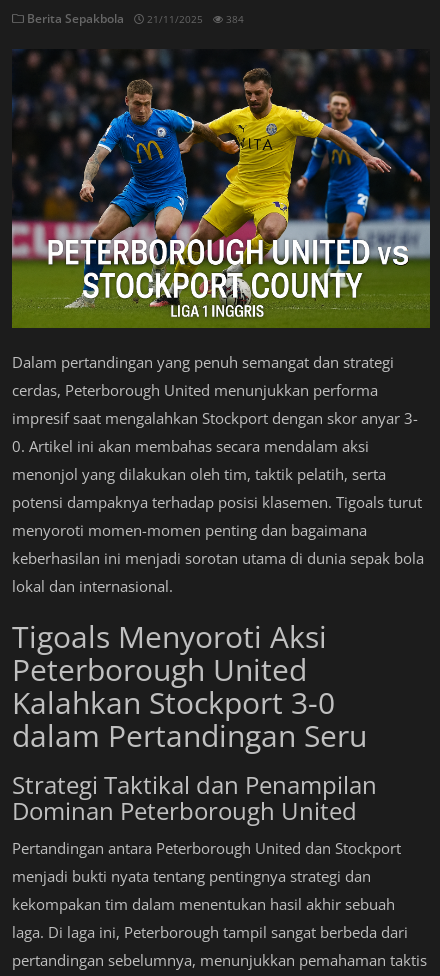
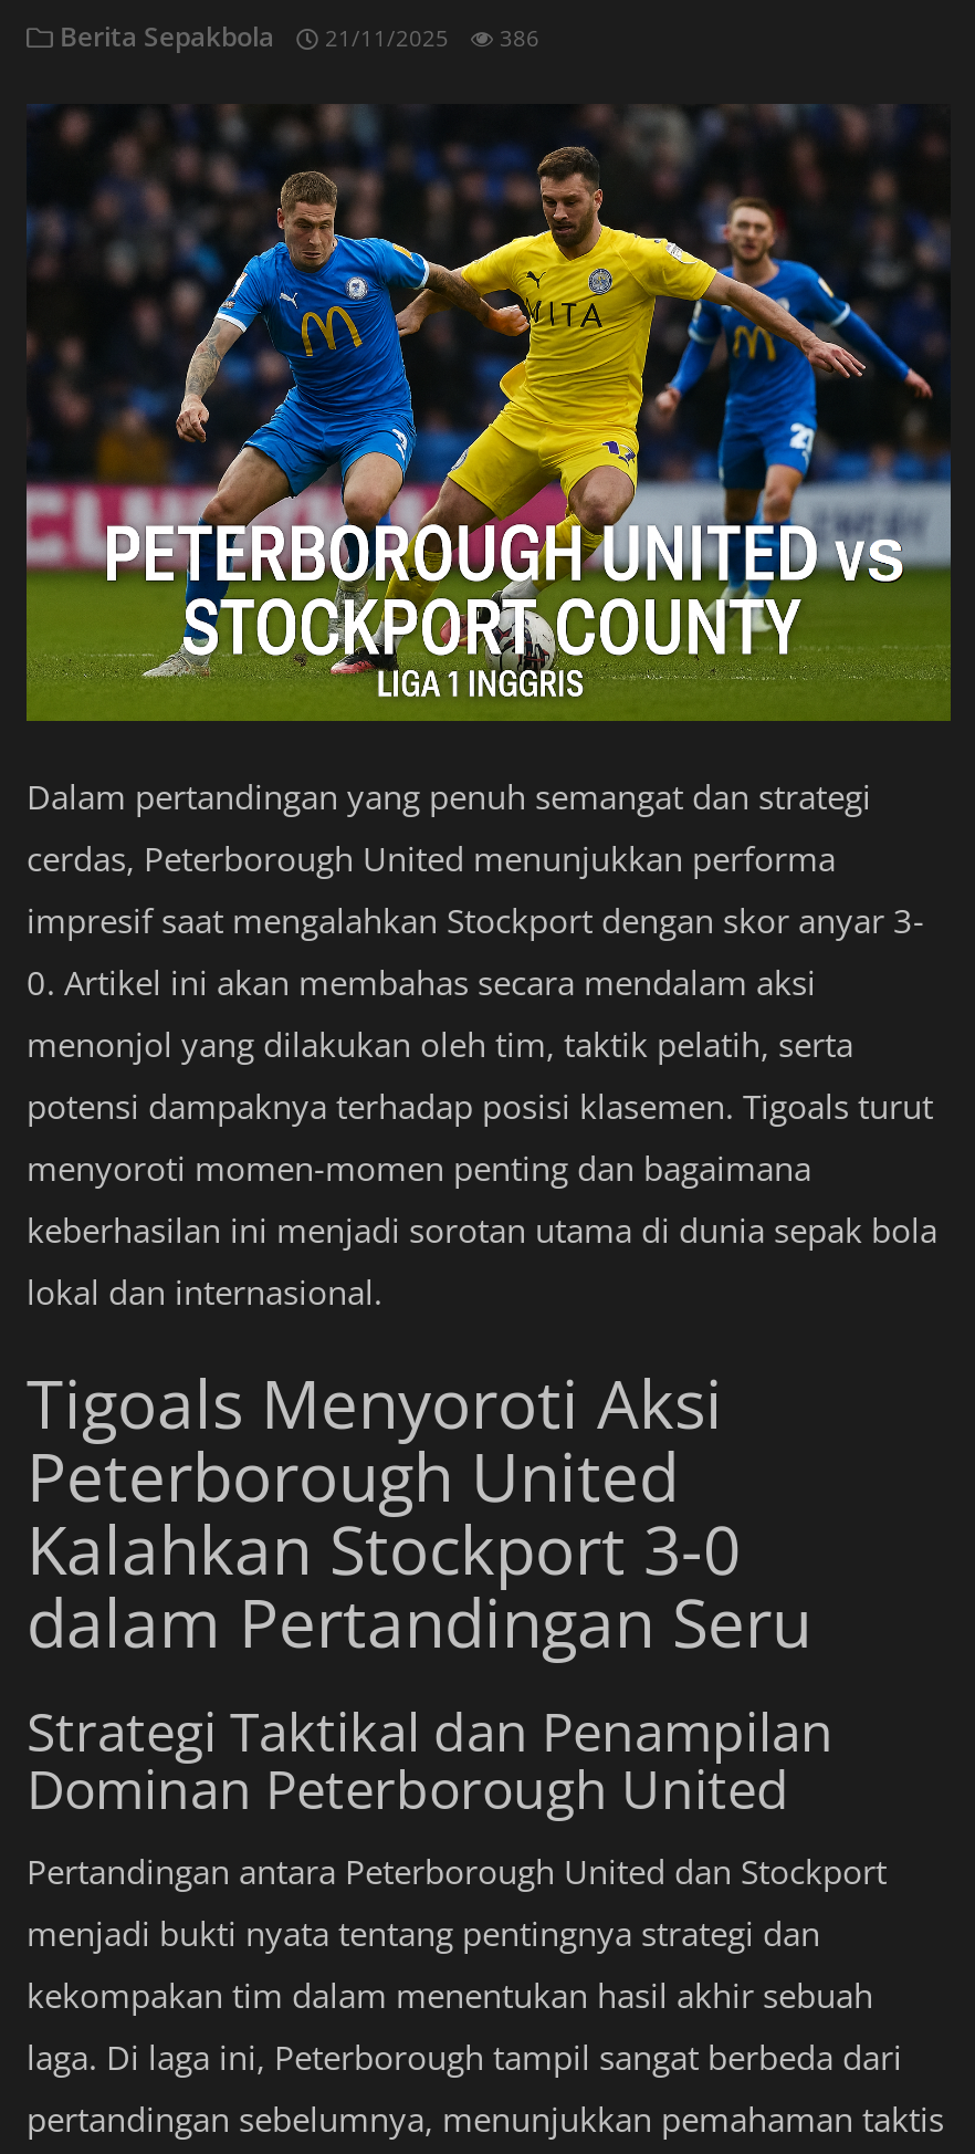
- Berita Sepakbola 21/11/2025 384
+ Berita Sepakbola 21/11/2025 386
